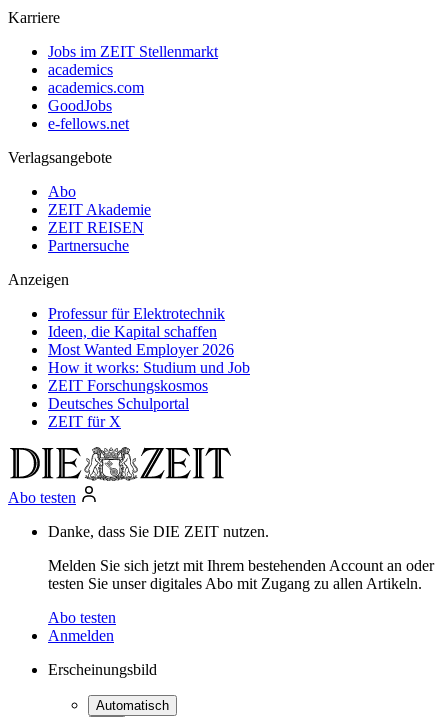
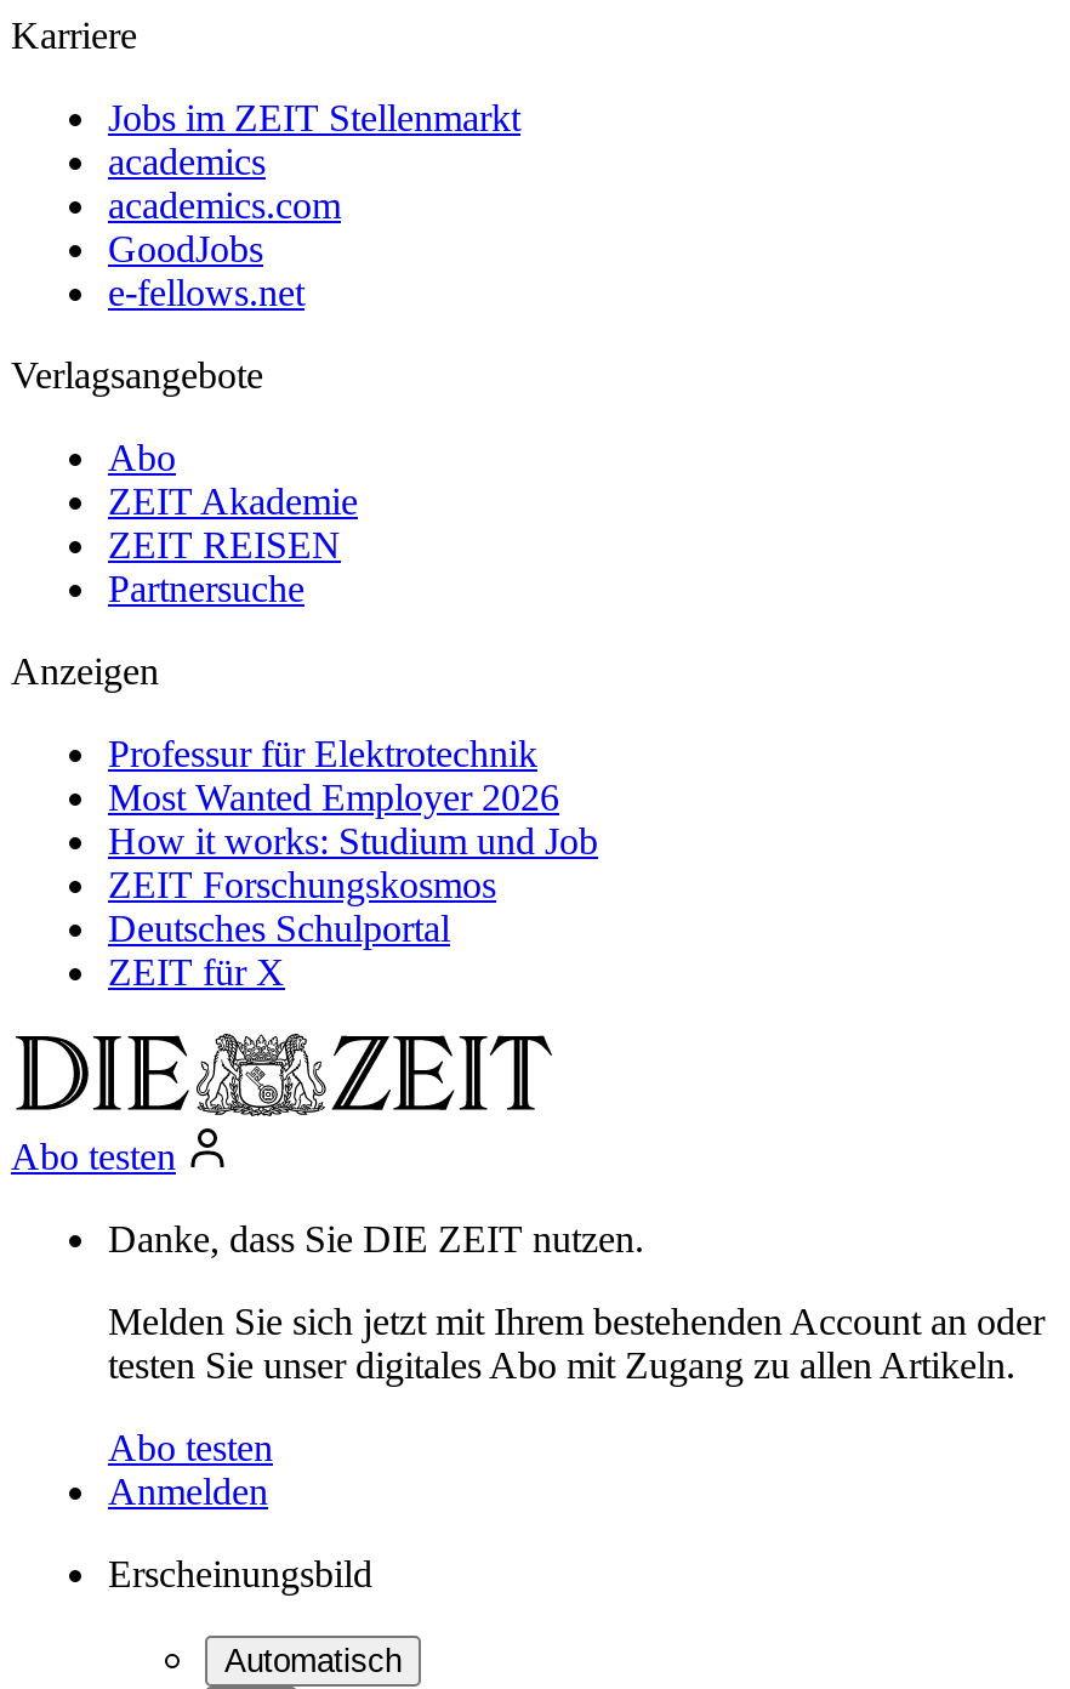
- Ideen, die Kapital schaffen
